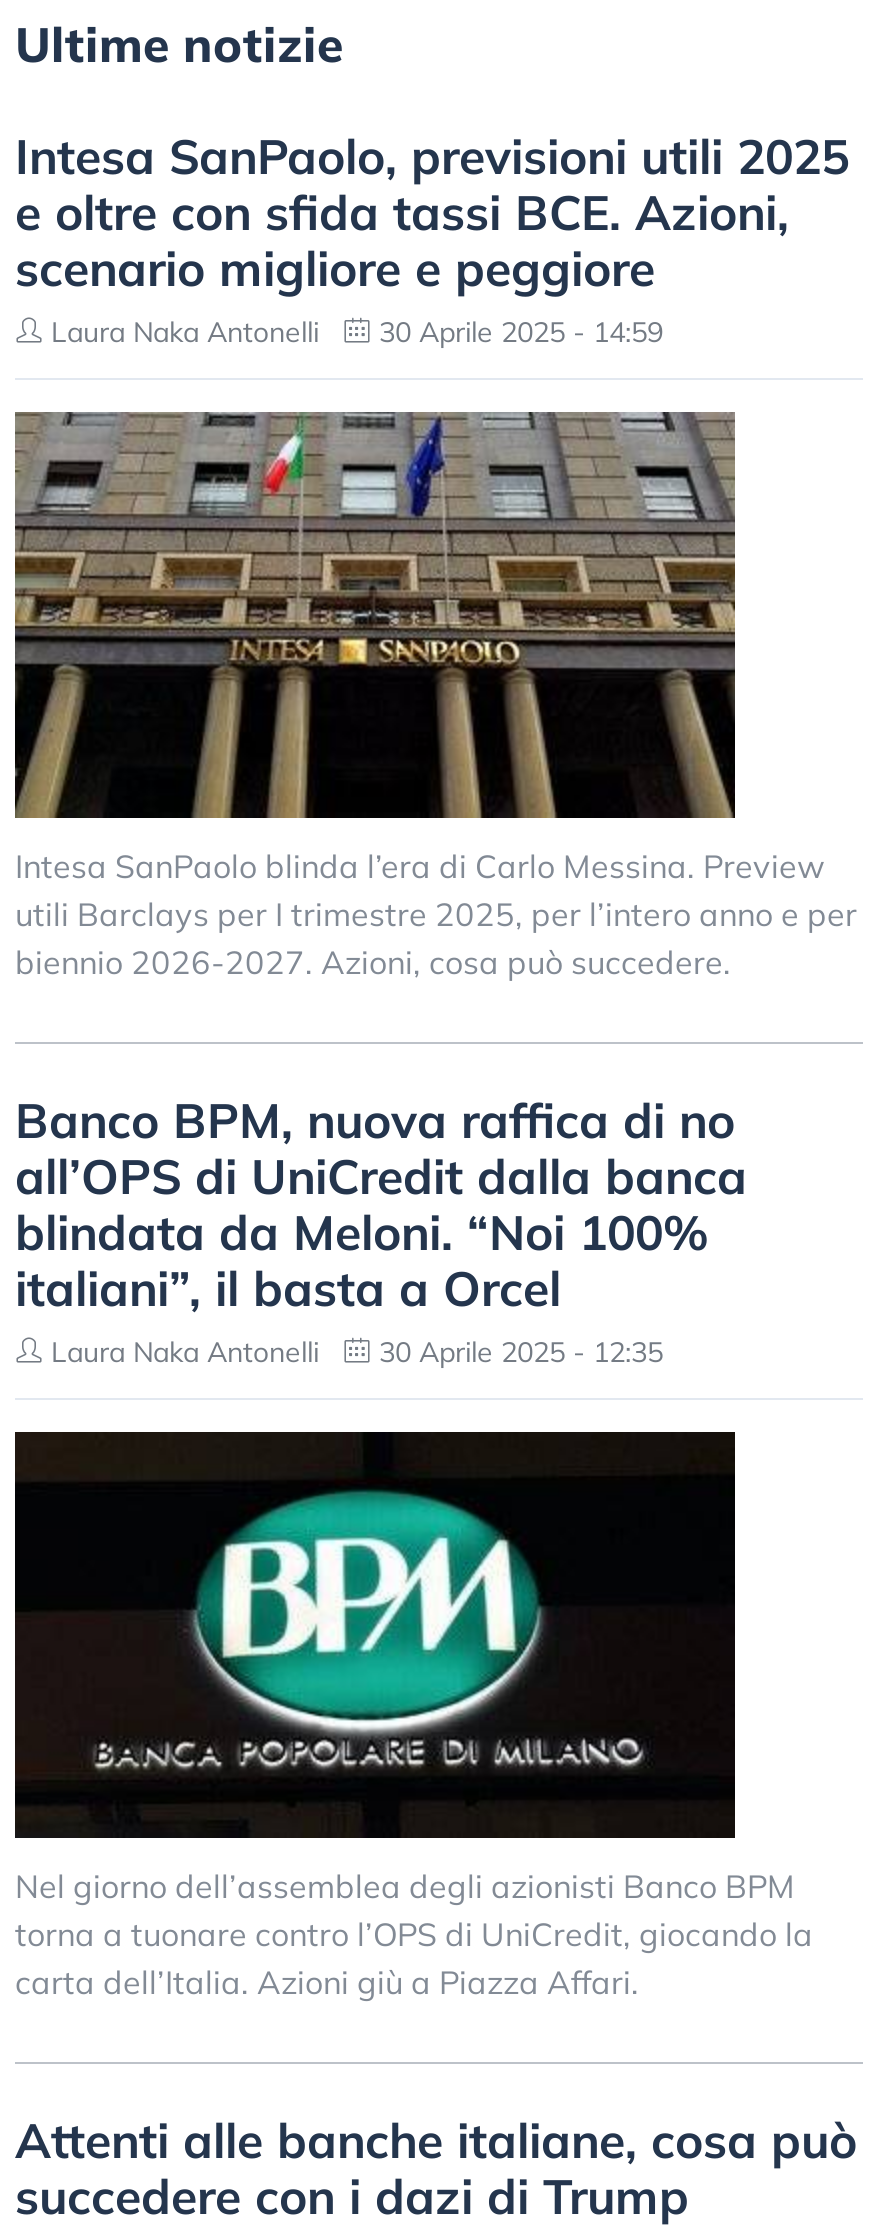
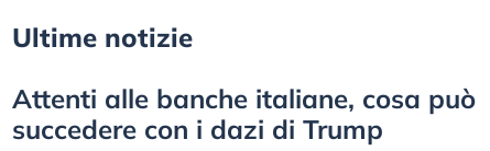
- Intesa SanPaolo, previsioni utili 2025
- e oltre con sfida tassi BCE. Azioni,
- scenario migliore e peggiore
- Laura Naka Antonelli
- 30 Aprile 2025 - 14:59

- [image]
- Intesa SanPaolo blinda l’era di Carlo Messina. Preview
- utili Barclays per I trimestre 2025, per l’intero anno e per
- biennio 2026-2027. Azioni, cosa può succedere.
- Banco BPM, nuova raffica di no
- all’OPS di UniCredit dalla banca
- blindata da Meloni. “Noi 100%
- italiani”, il basta a Orcel
- Laura Naka Antonelli
- 30 Aprile 2025 - 12:35

- [image]
- Nel giorno dell’assemblea degli azionisti Banco BPM
- torna a tuonare contro l’OPS di UniCredit, giocando la
- carta dell’Italia. Azioni giù a Piazza Affari.
